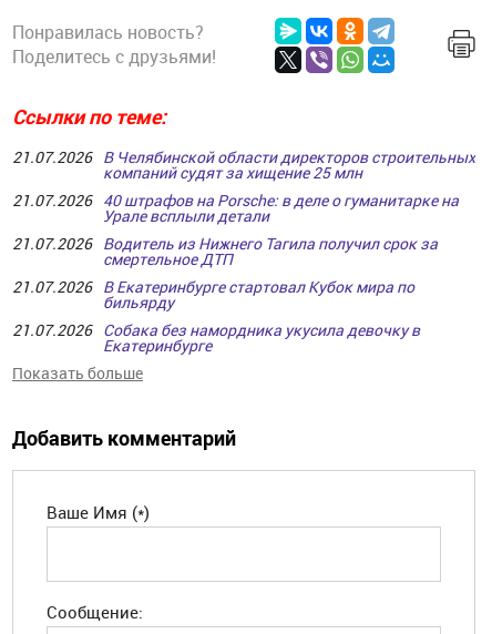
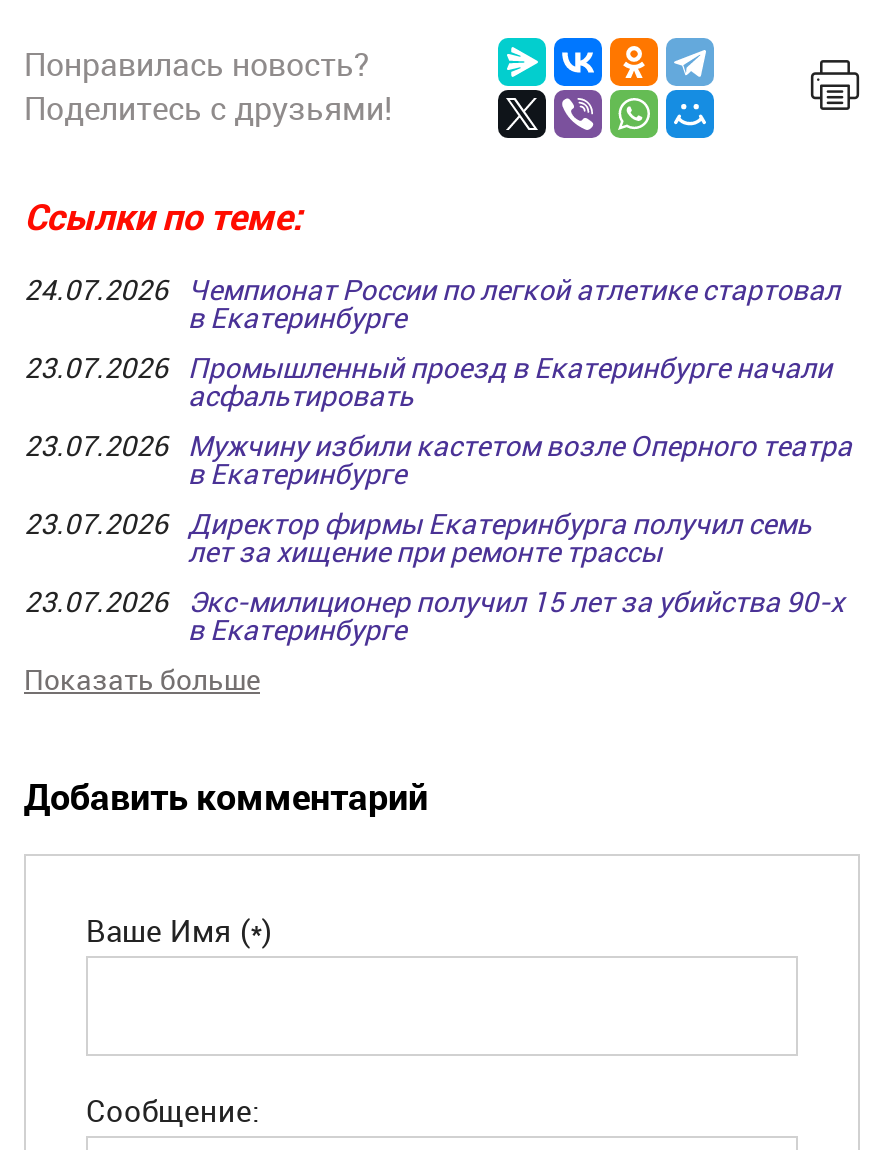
- 21.07.2026 В Челябинской области директоров строительных
- компаний судят за хищение 25 млн
- 21.07.2026 40 штрафов на Porsche: в деле о гуманитарке на
- Урале всплыли детали
- 21.07.2026 Водитель из Нижнего Тагила получил срок за
- смертельное ДТП
- 21.07.2026 В Екатеринбурге стартовал Кубок мира по
- бильярду
- 21.07.2026 Собака без намордника укусила девочку в
- Екатеринбурге
+ 24.07.2026 Чемпионат России по легкой атлетике стартовал
+ в Екатеринбурге
+ 23.07.2026 Промышленный проезд в Екатеринбурге начали
+ асфальтировать
+ 23.07.2026 Мужчину избили кастетом возле Оперного театра
+ в Екатеринбурге
+ 23.07.2026 Директор фирмы Екатеринбурга получил семь
+ лет за хищение при ремонте трассы
+ 23.07.2026 Экс-милиционер получил 15 лет за убийства 90-х
+ в Екатеринбурге
